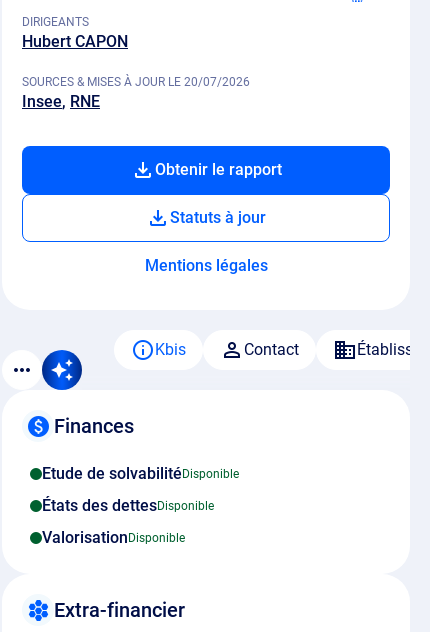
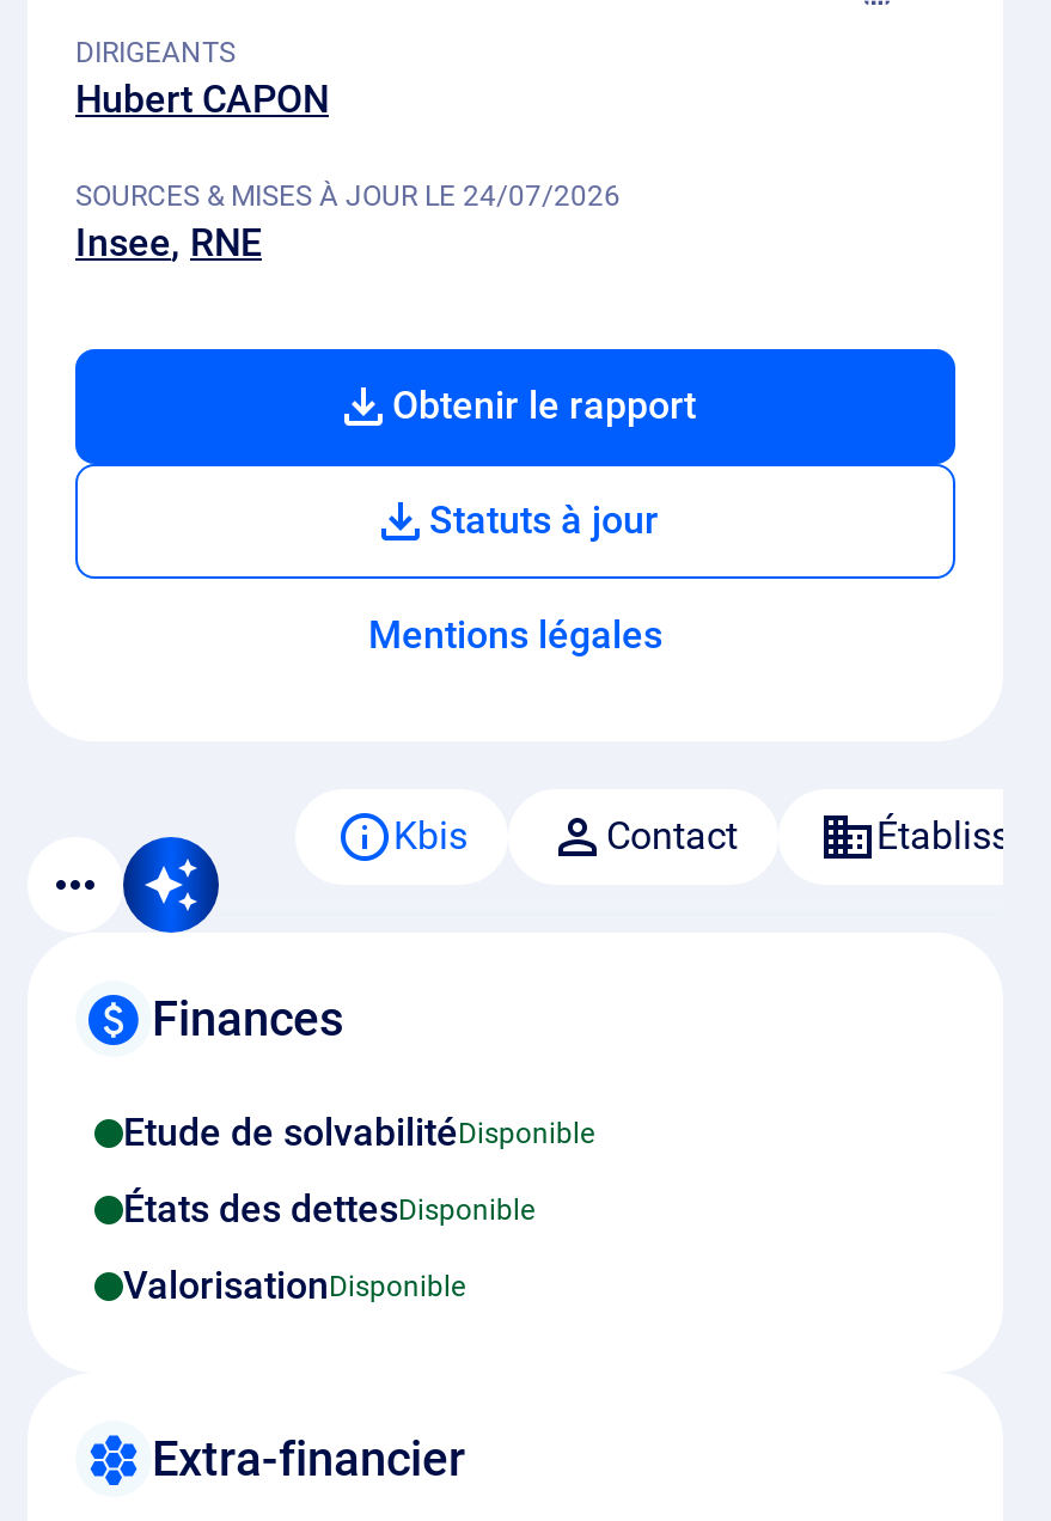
- SOURCES & MISES À JOUR LE 20/07/2026
+ SOURCES & MISES À JOUR LE 24/07/2026
